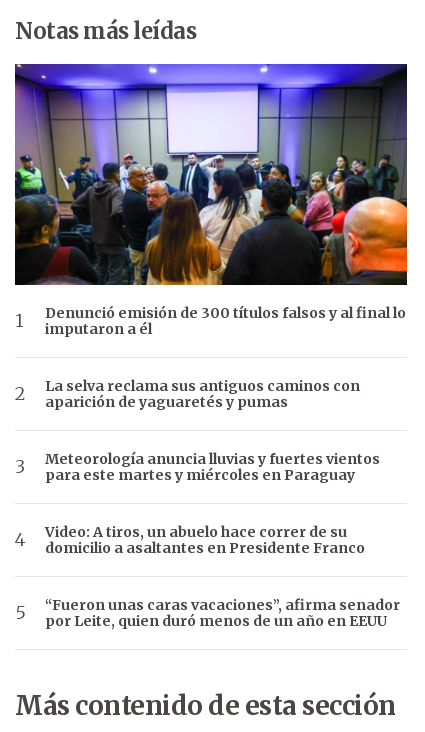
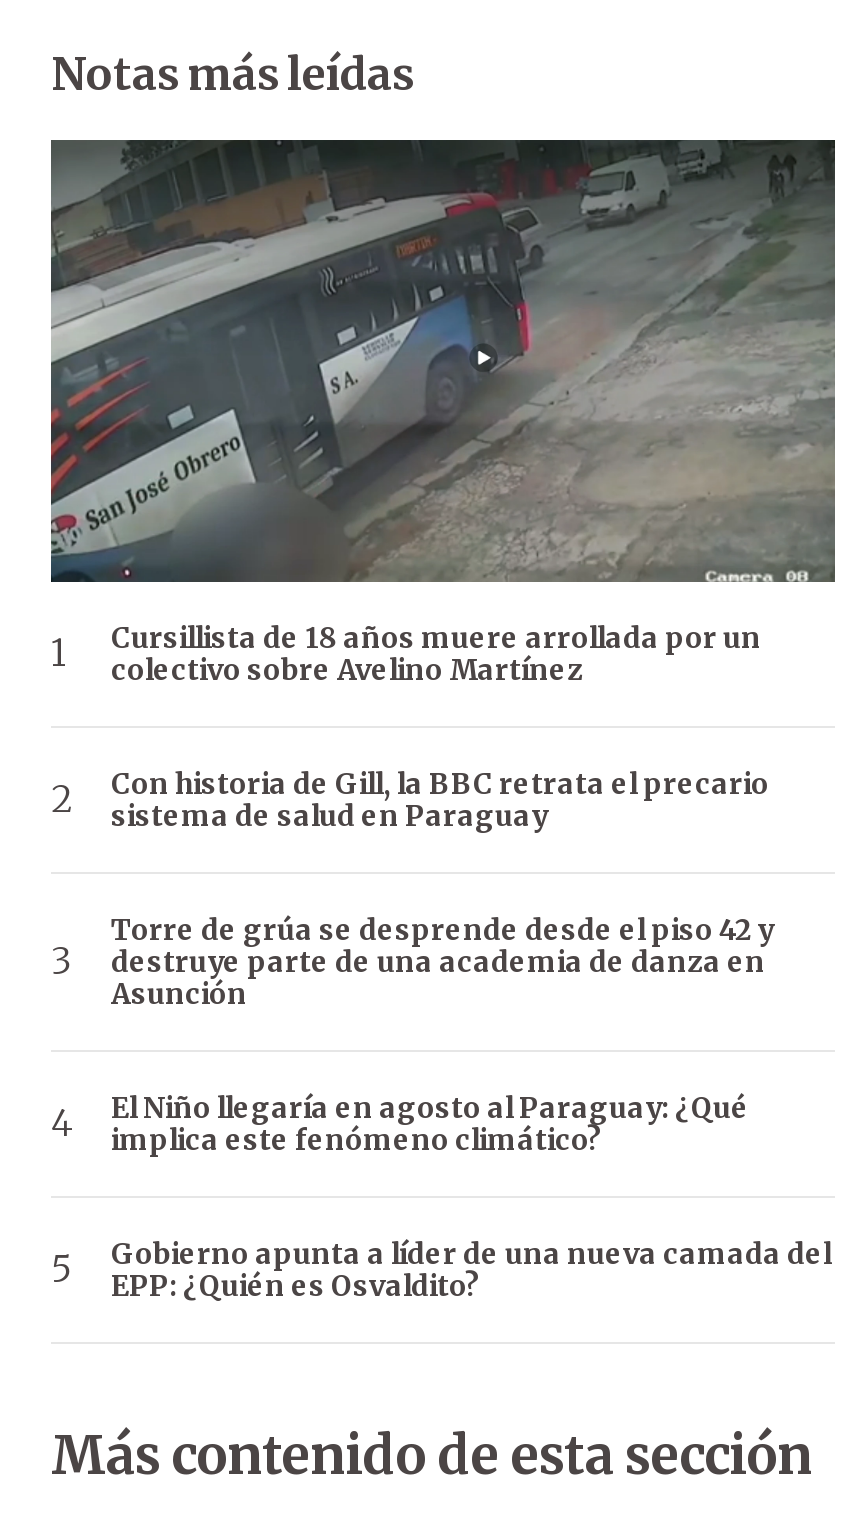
- [image]
- Denunció emisión de 300 títulos falsos y al final lo
- imputaron a él
+ [image]
+ Cursillista de 18 años muere arrollada por un
+ colectivo sobre Avelino Martínez

- La selva reclama sus antiguos caminos con
- aparición de yaguaretés y pumas
+ Con historia de Gill, la BBC retrata el precario
+ sistema de salud en Paraguay

- Meteorología anuncia lluvias y fuertes vientos
- para este martes y miércoles en Paraguay
+ Torre de grúa se desprende desde el piso 42 y
+ destruye parte de una academia de danza en
+ Asunción

- Video: A tiros, un abuelo hace correr de su
- domicilio a asaltantes en Presidente Franco
+ El Niño llegaría en agosto al Paraguay: ¿Qué
+ implica este fenómeno climático?

- “Fueron unas caras vacaciones”, afirma senador
- por Leite, quien duró menos de un año en EEUU
+ Gobierno apunta a líder de una nueva camada del
+ EPP: ¿Quién es Osvaldito?
